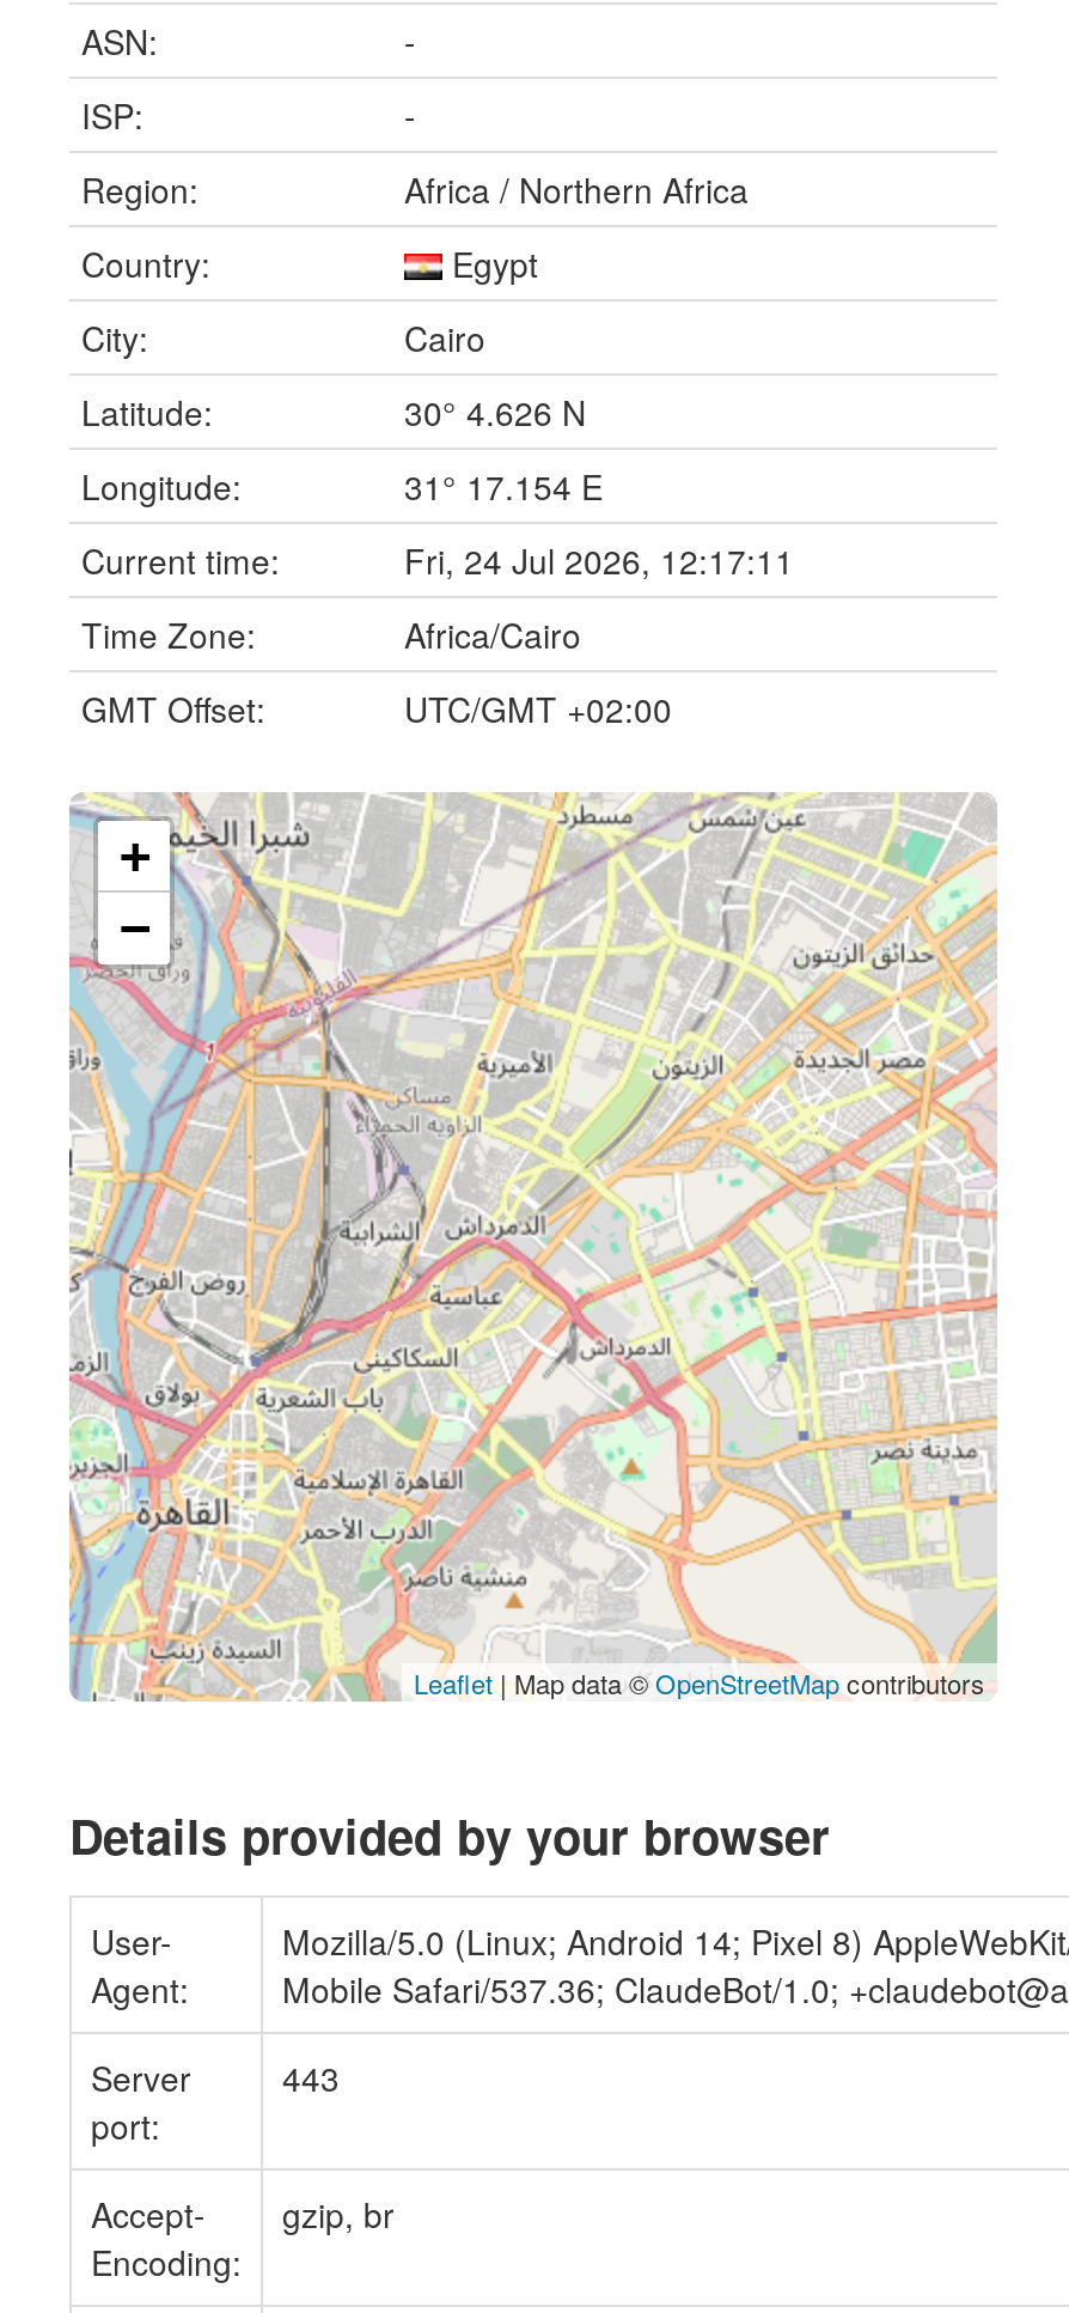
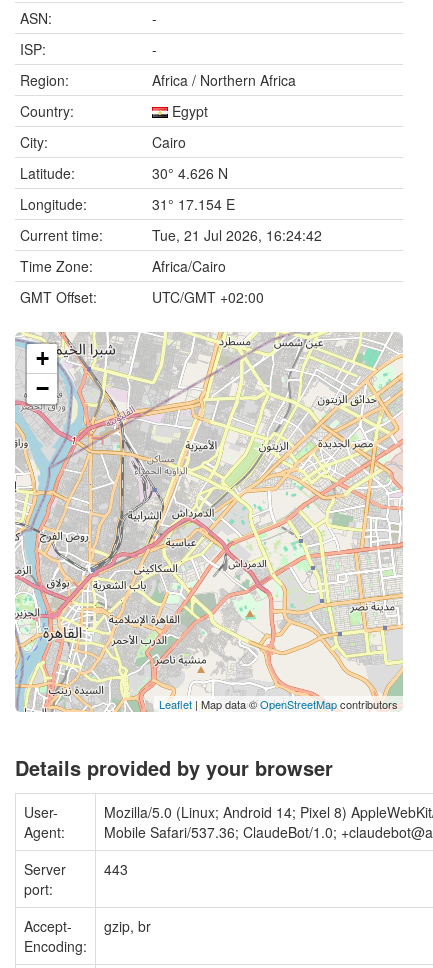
- Fri, 24 Jul 2026, 12:17:11
+ Tue, 21 Jul 2026, 16:24:42
